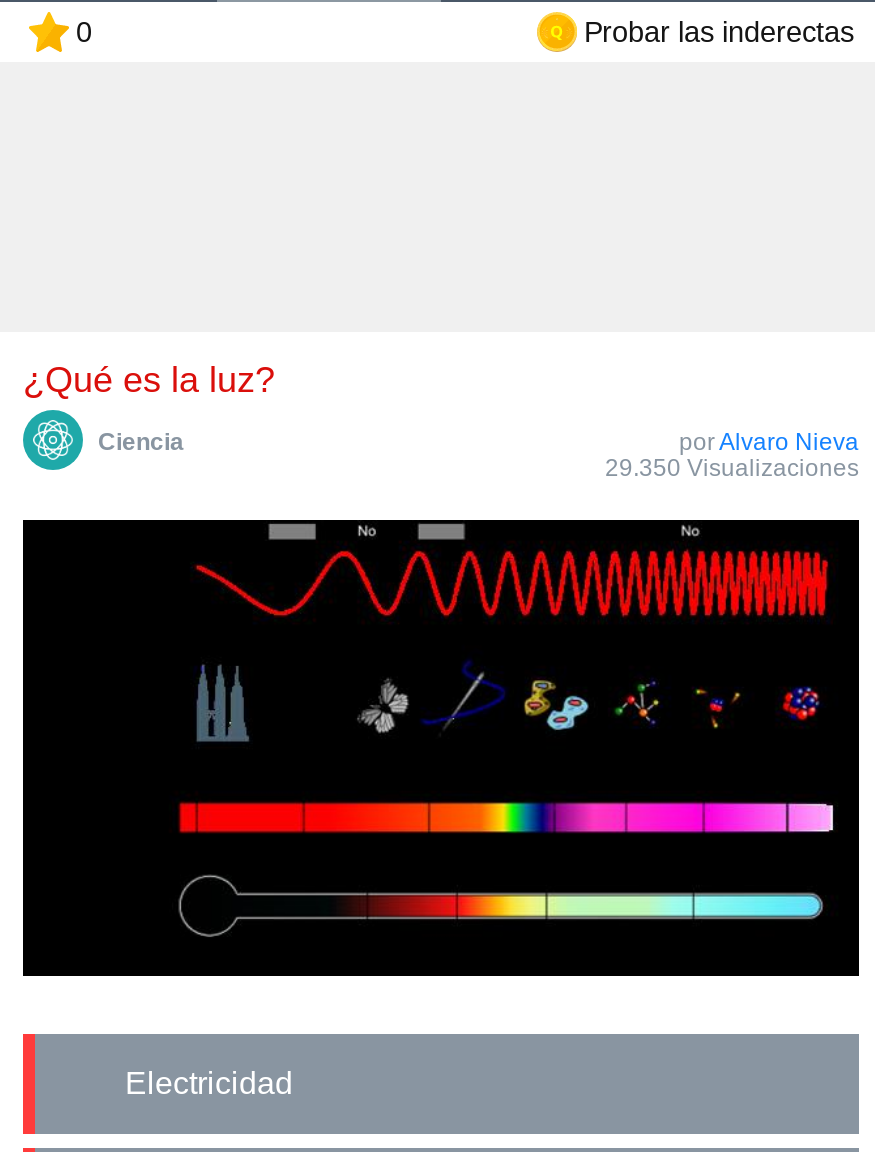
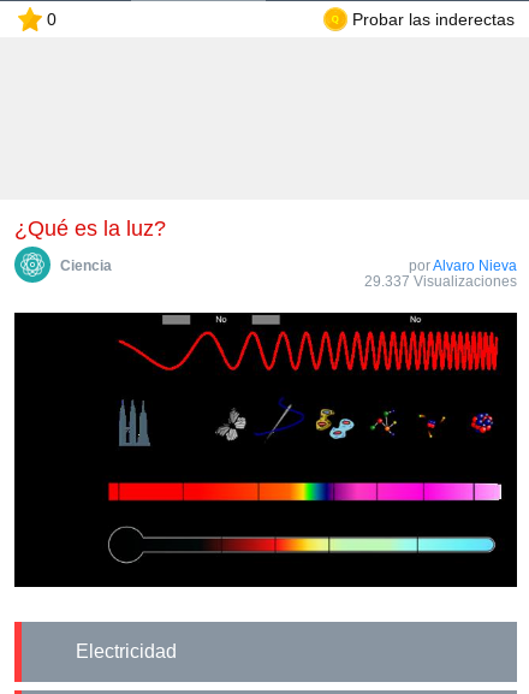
- 29.350 Visualizaciones
+ 29.337 Visualizaciones
